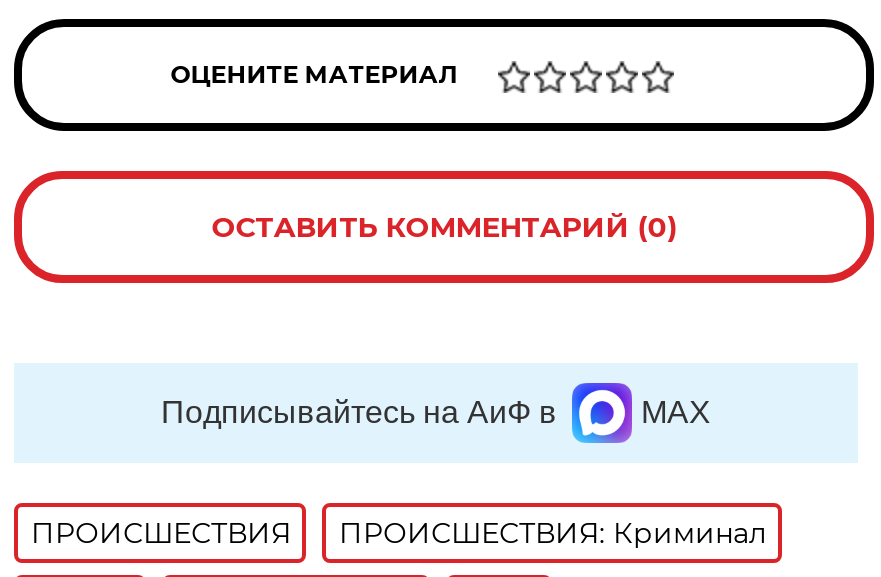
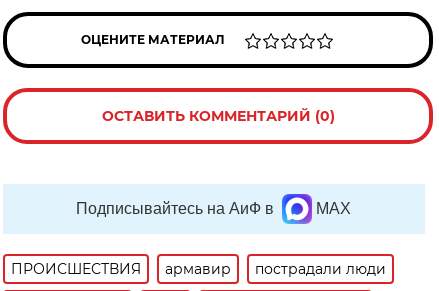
- ПРОИСШЕСТВИЯ: Криминал
+ армавир
+ пострадали люди
